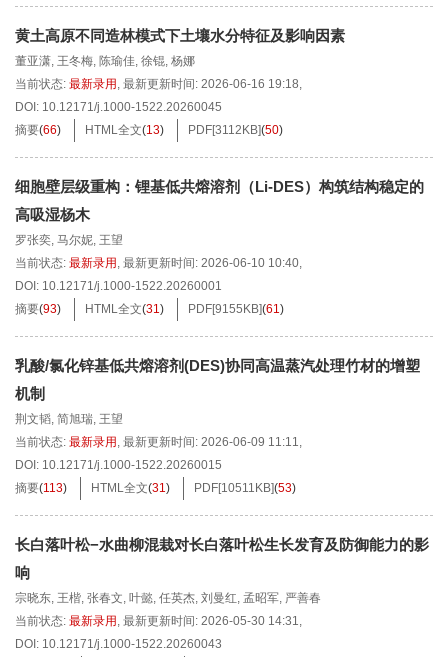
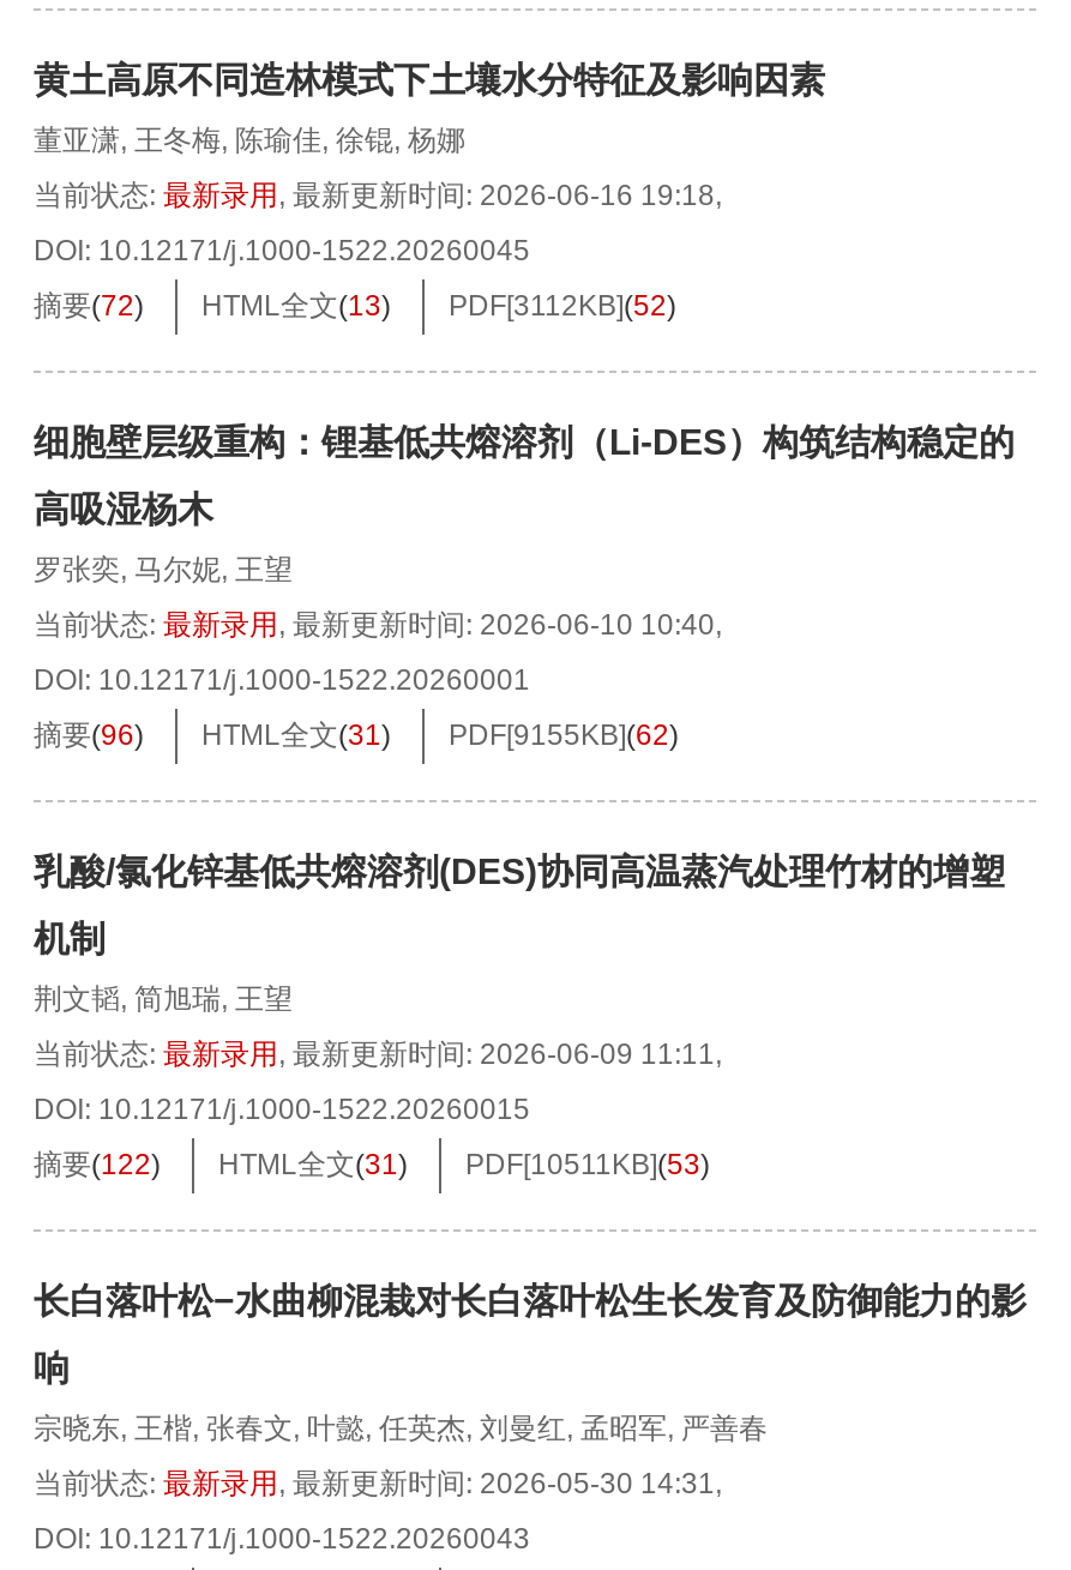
- 摘要(66)
+ 摘要(72)

- PDF[3112KB](50)
+ PDF[3112KB](52)

- 摘要(93)
+ 摘要(96)

- PDF[9155KB](61)
+ PDF[9155KB](62)

- 摘要(113) HTML全文(31) PDF[10511KB](53)
+ 摘要(122) HTML全文(31) PDF[10511KB](53)
